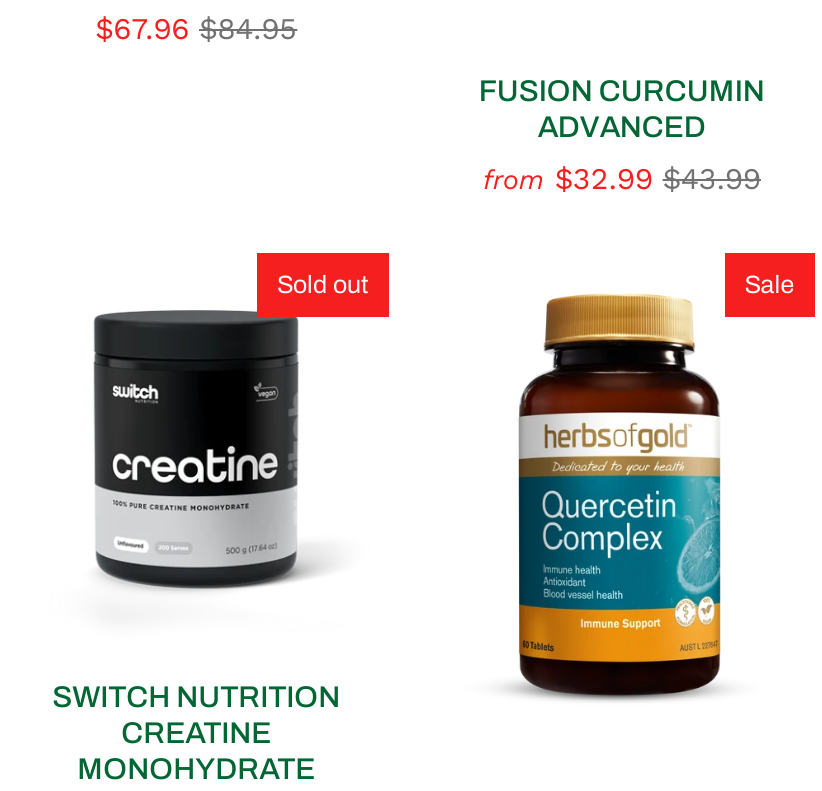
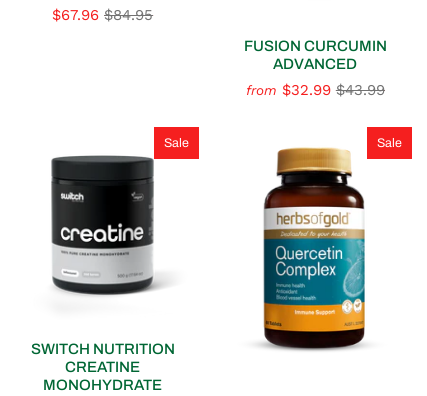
- Sold out
+ Sale
